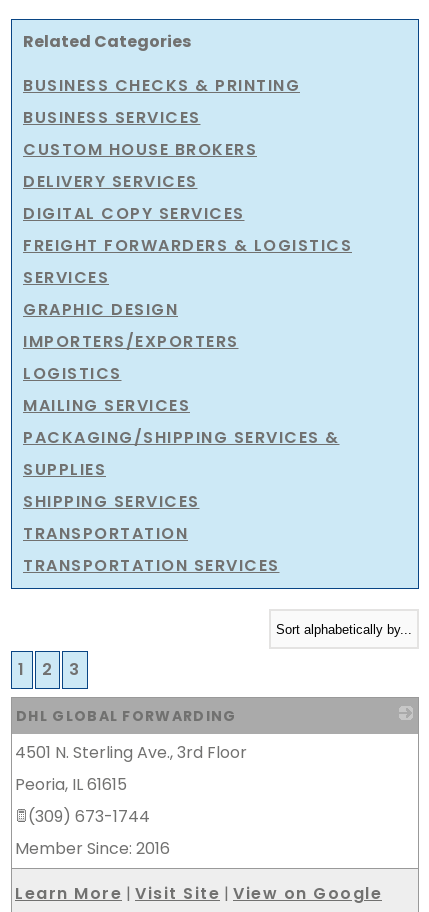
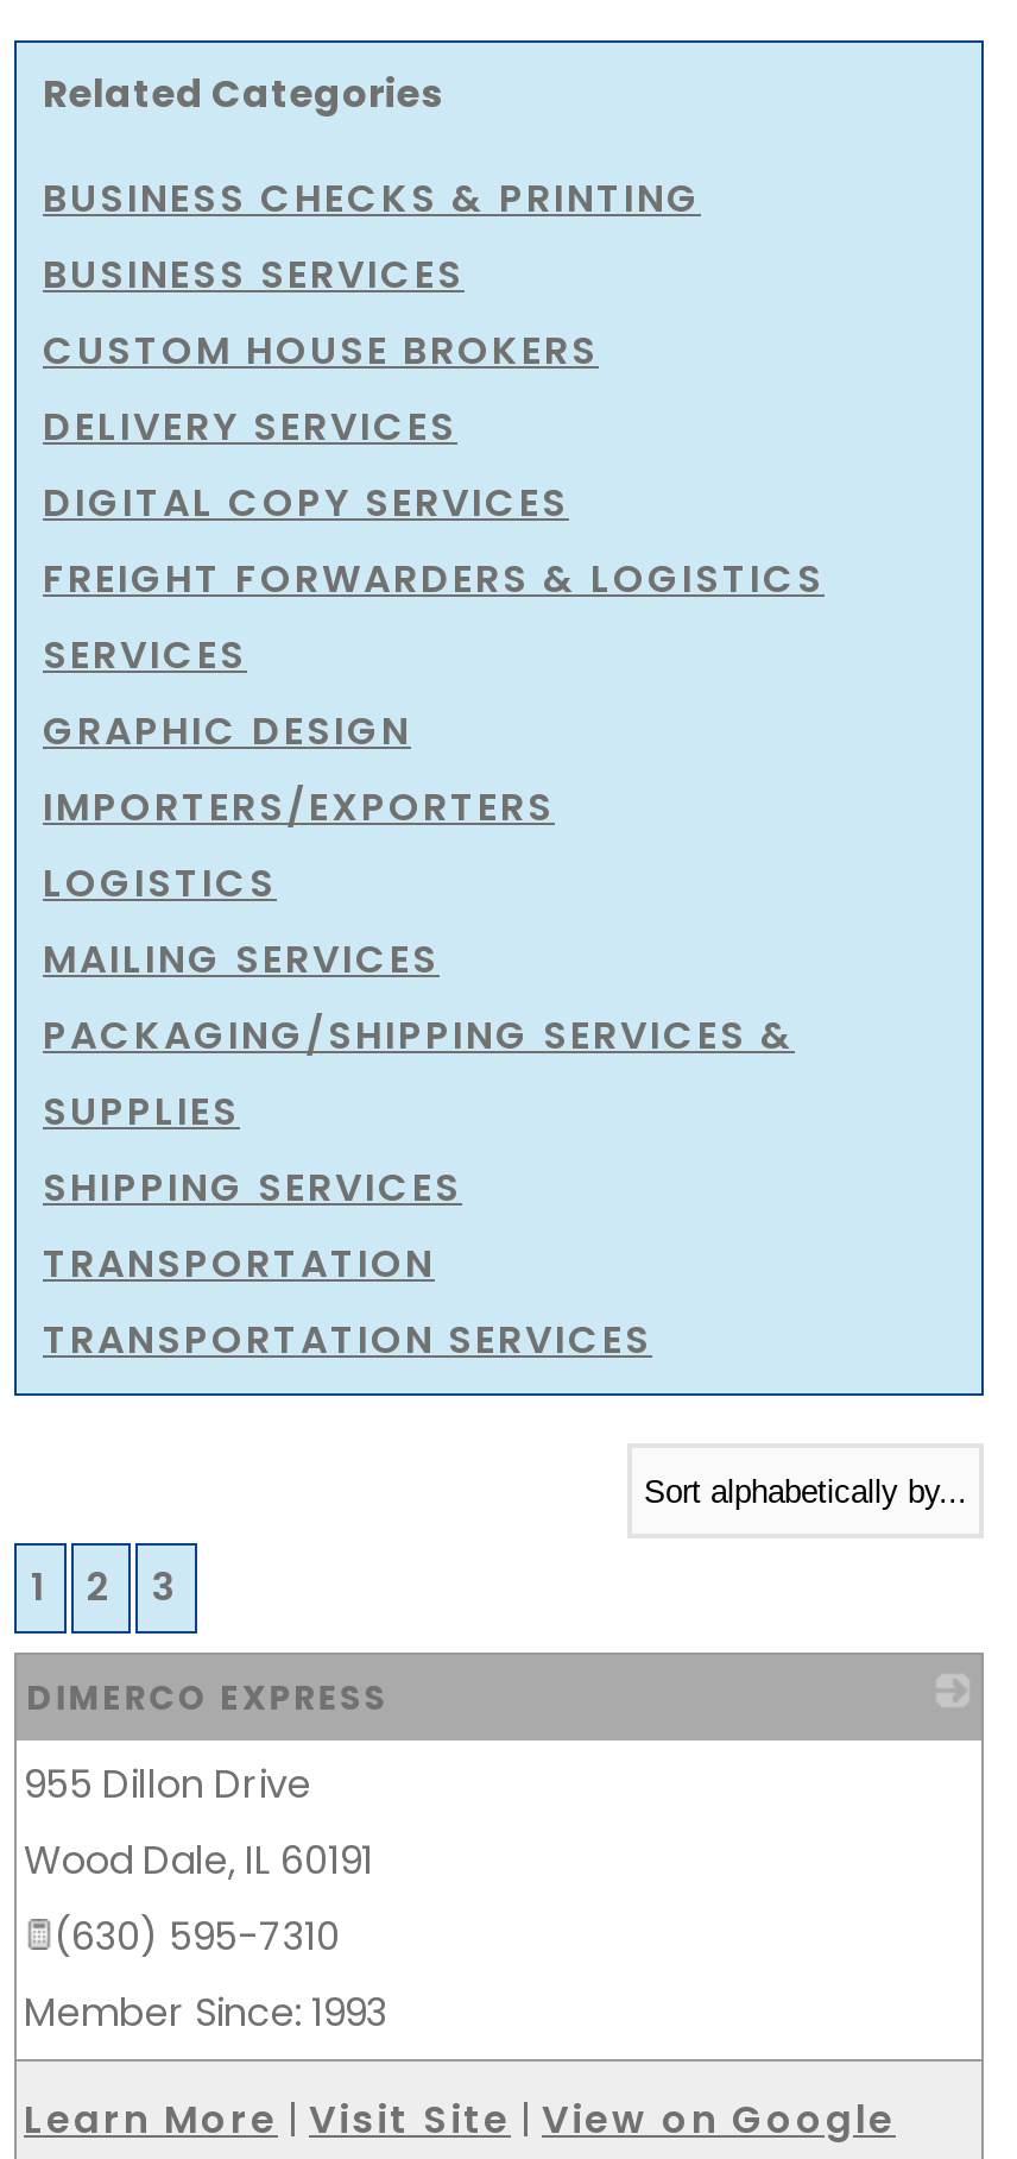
- DHL GLOBAL FORWARDING
+ DIMERCO EXPRESS

- 4501 N. Sterling Ave., 3rd Floor
- Peoria, IL 61615
- (309) 673-1744
- Member Since: 2016
+ 955 Dillon Drive
+ Wood Dale, IL 60191
+ (630) 595-7310
+ Member Since: 1993
